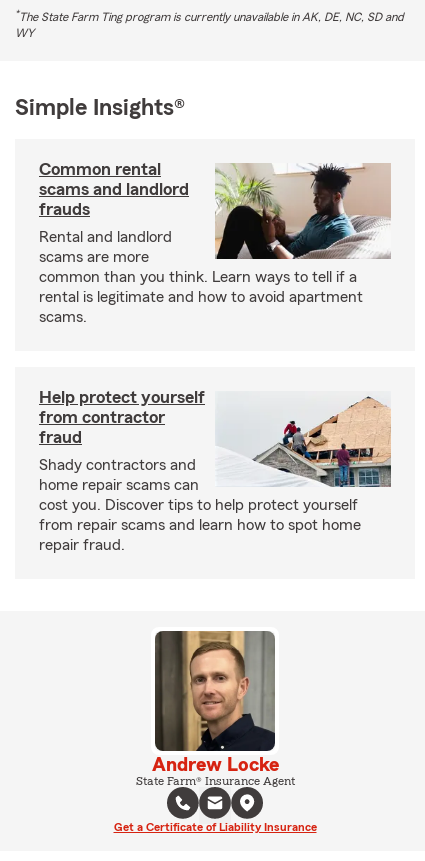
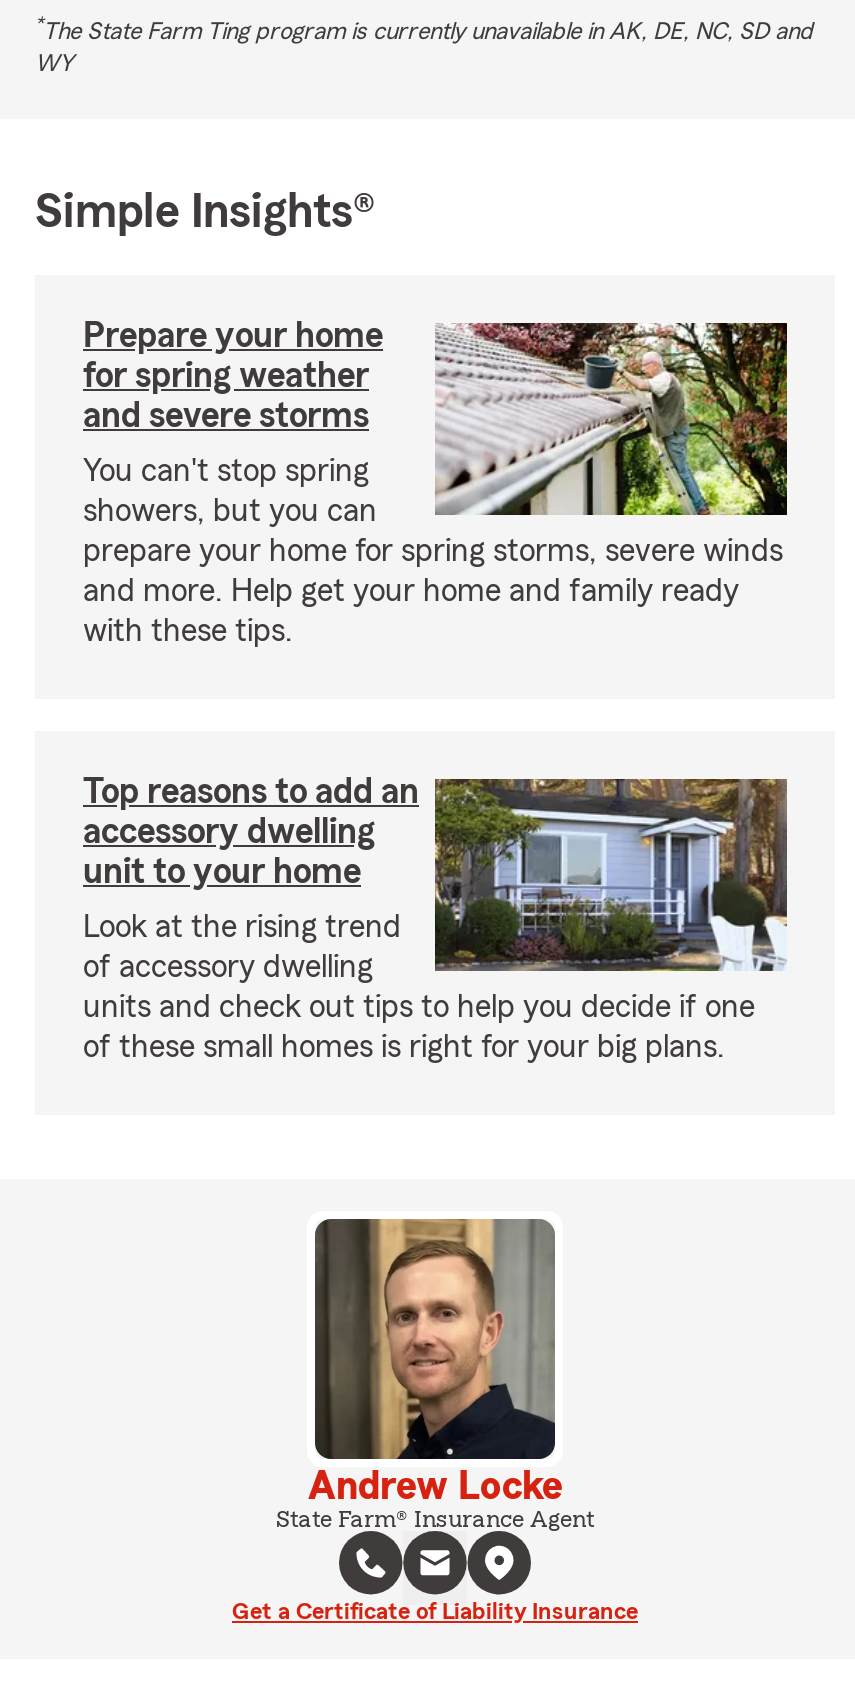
- Common rental
- scams and landlord
- frauds
+ Prepare your home
+ for spring weather
+ and severe storms

- [image]
- Rental and landlord
- scams are more
- common than you think. Learn ways to tell if a
- rental is legitimate and how to avoid apartment
- scams.
+ [image]
+ You can't stop spring
+ showers, but you can
+ prepare your home for spring storms, severe winds
+ and more. Help get your home and family ready
+ with these tips.

- Help protect yourself
- from contractor
- fraud
+ Top reasons to add an
+ accessory dwelling
+ unit to your home

- [image]
- Shady contractors and
- home repair scams can
- cost you. Discover tips to help protect yourself
- from repair scams and learn how to spot home
- repair fraud.
+ [image]
+ Look at the rising trend
+ of accessory dwelling
+ units and check out tips to help you decide if one
+ of these small homes is right for your big plans.
